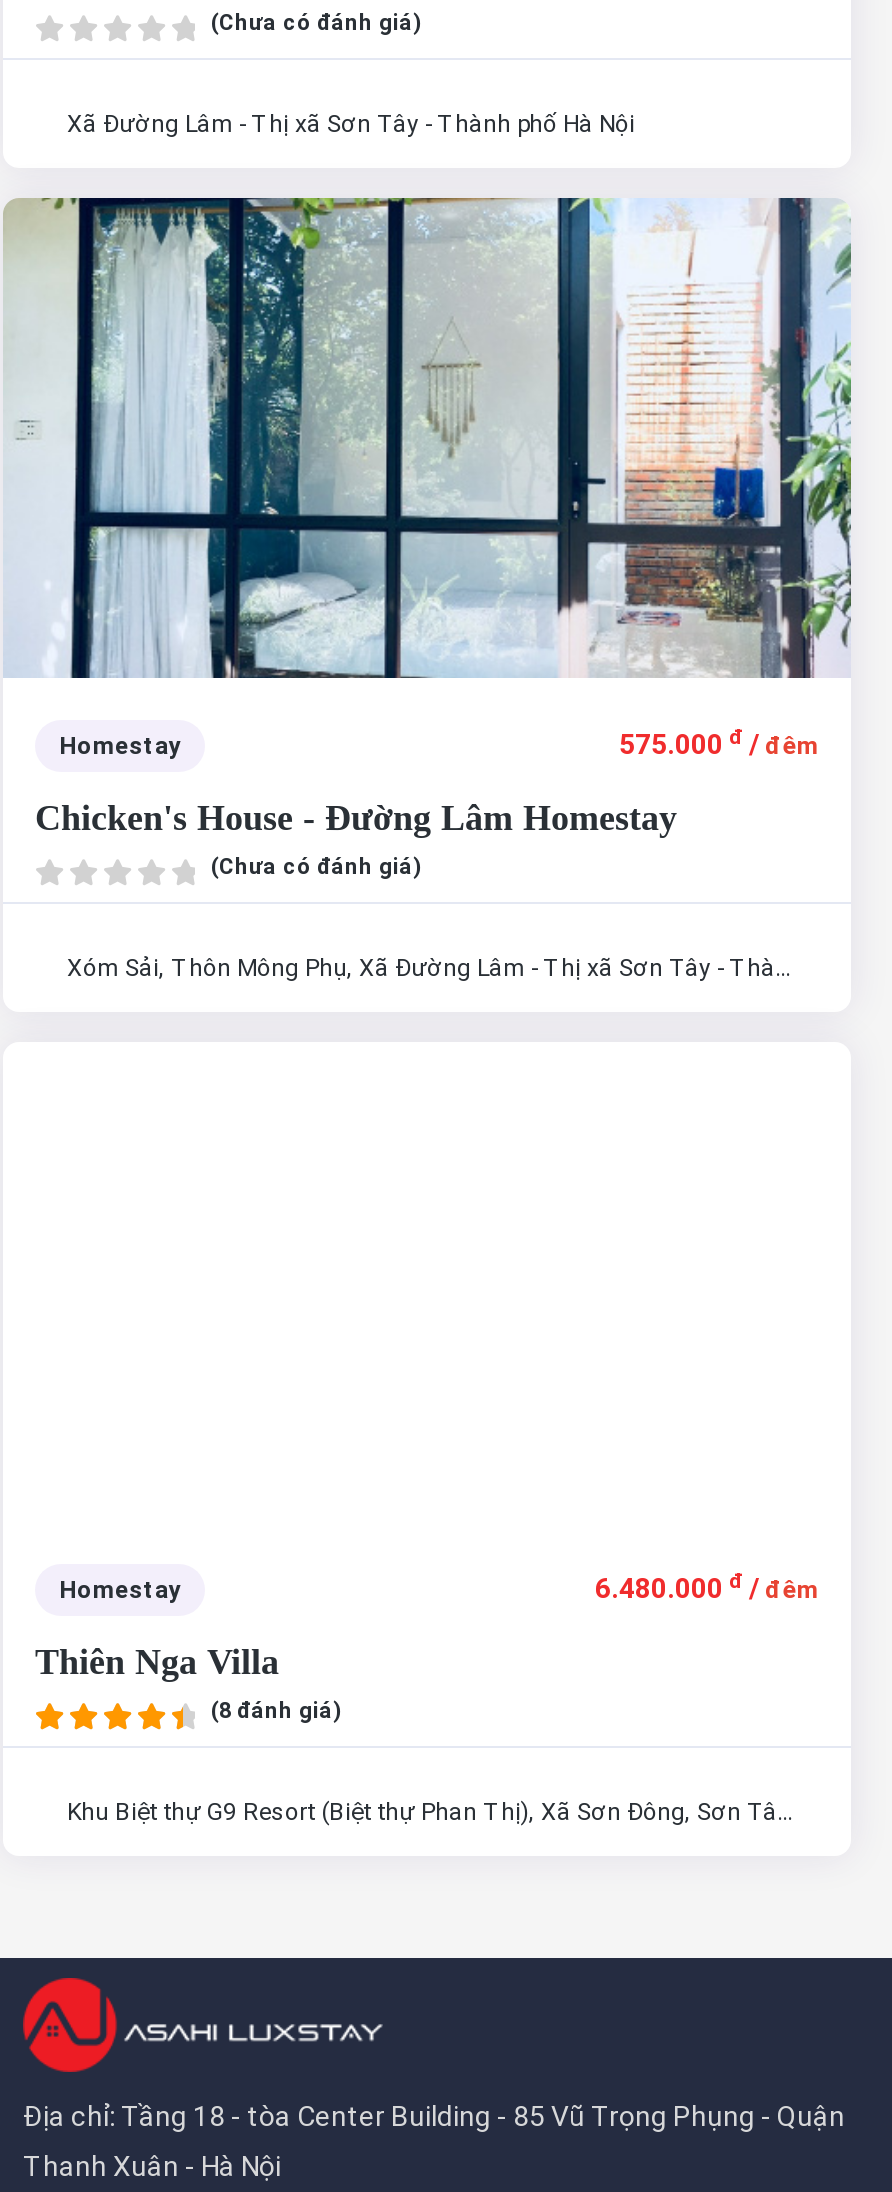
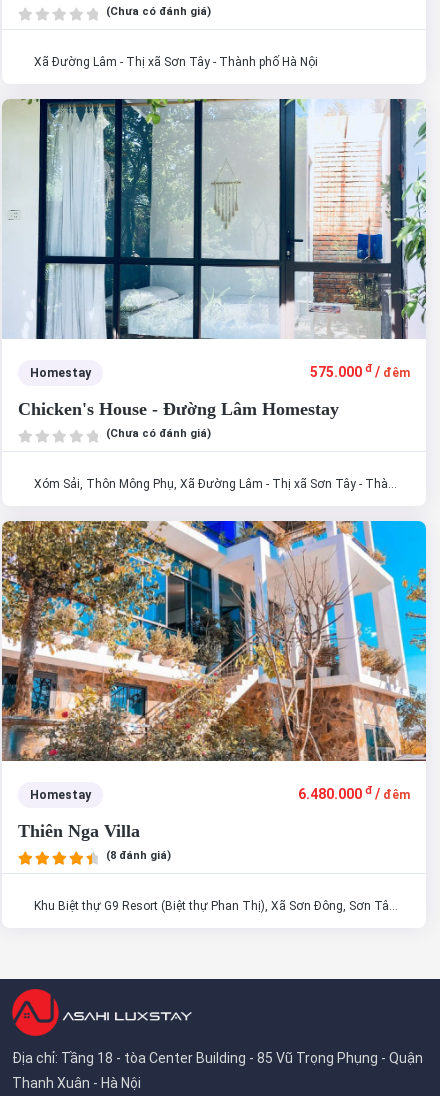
+ [image]
